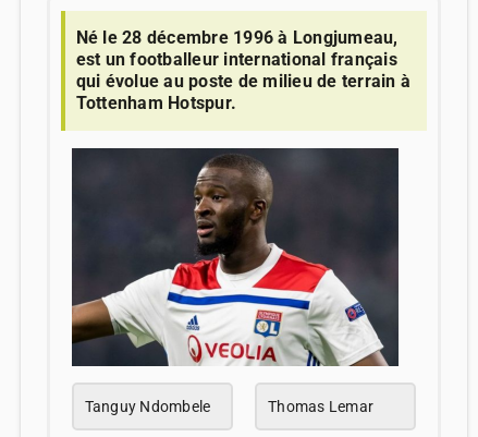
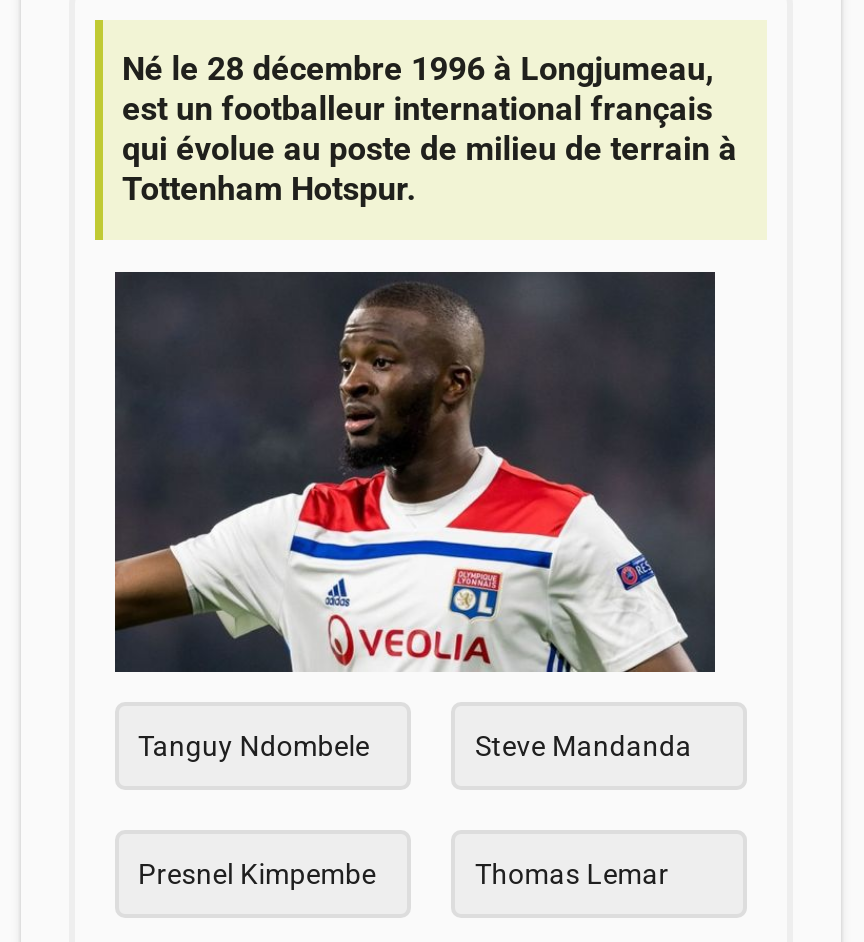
+ Presnel Kimpembe

+ Steve Mandanda
